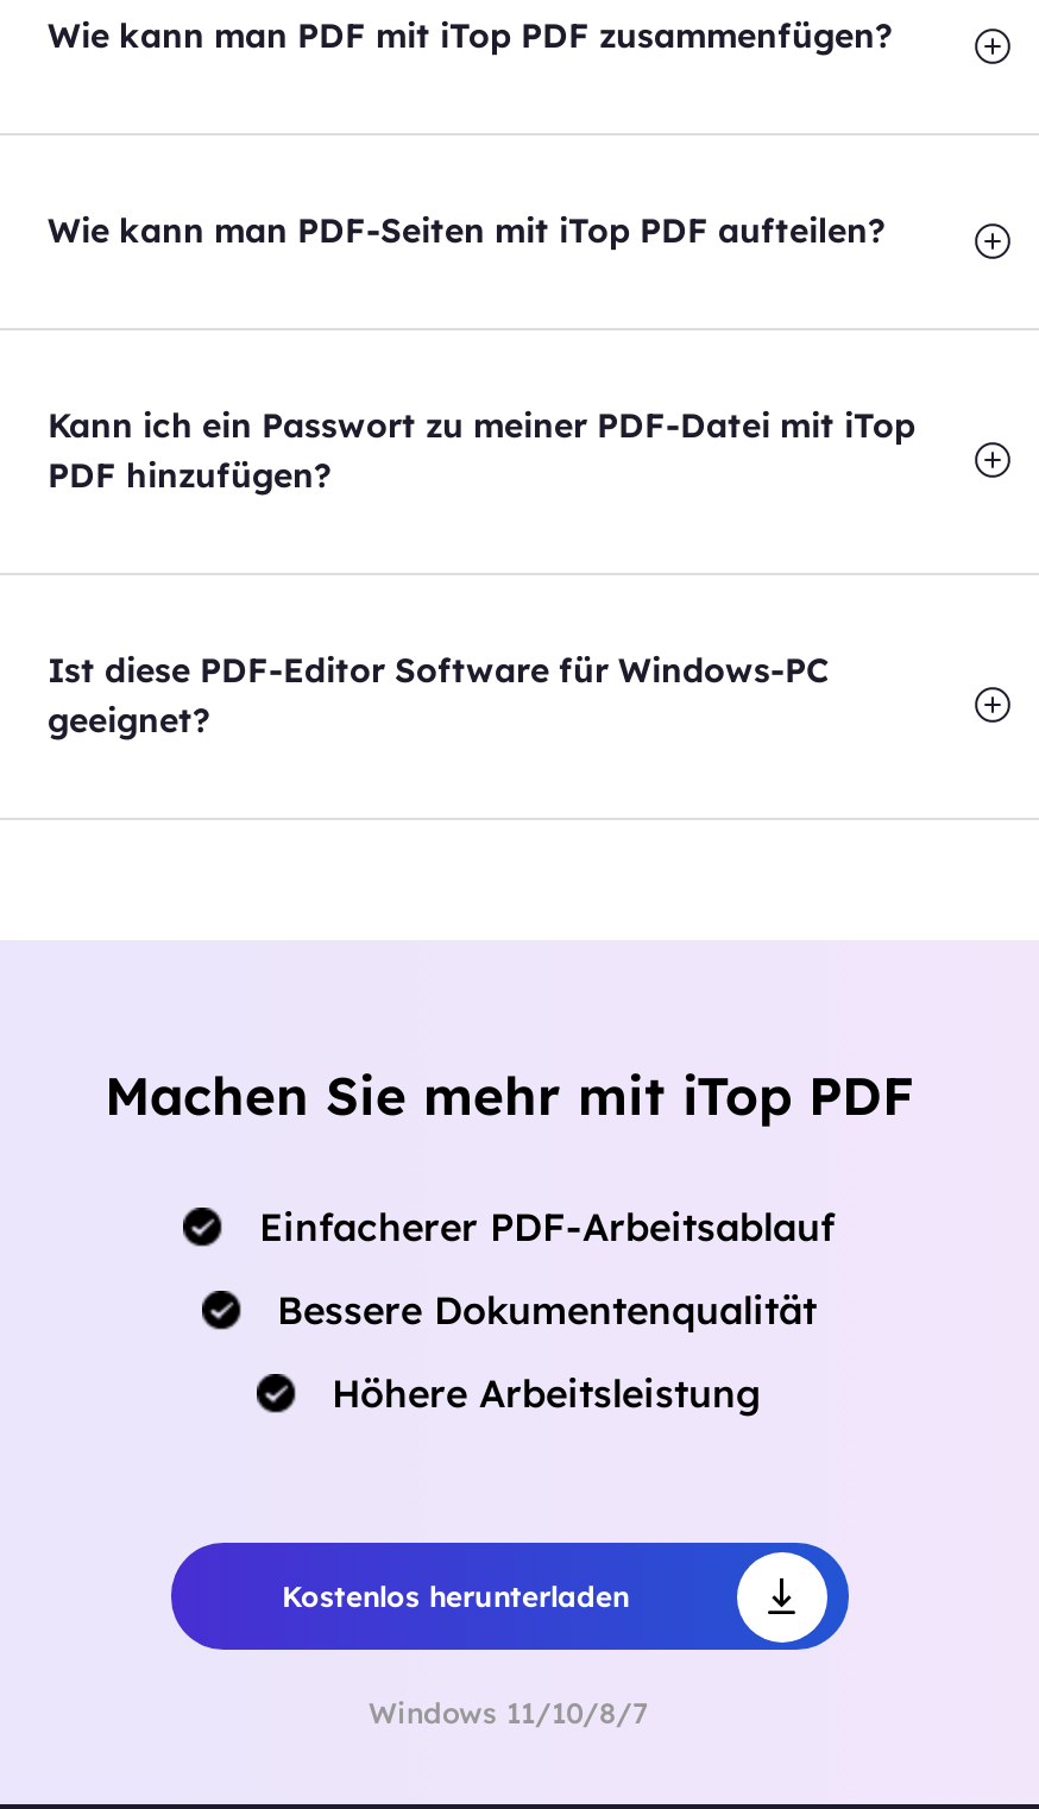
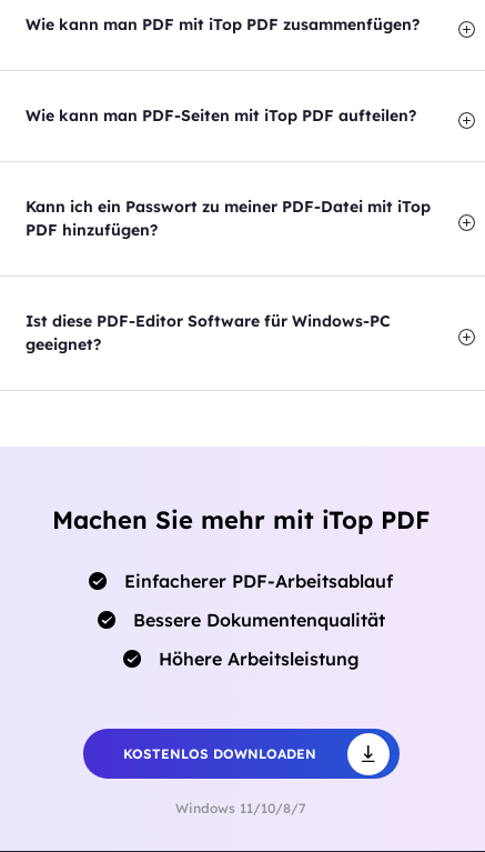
- Kostenlos herunterladen
+ KOSTENLOS DOWNLOADEN
